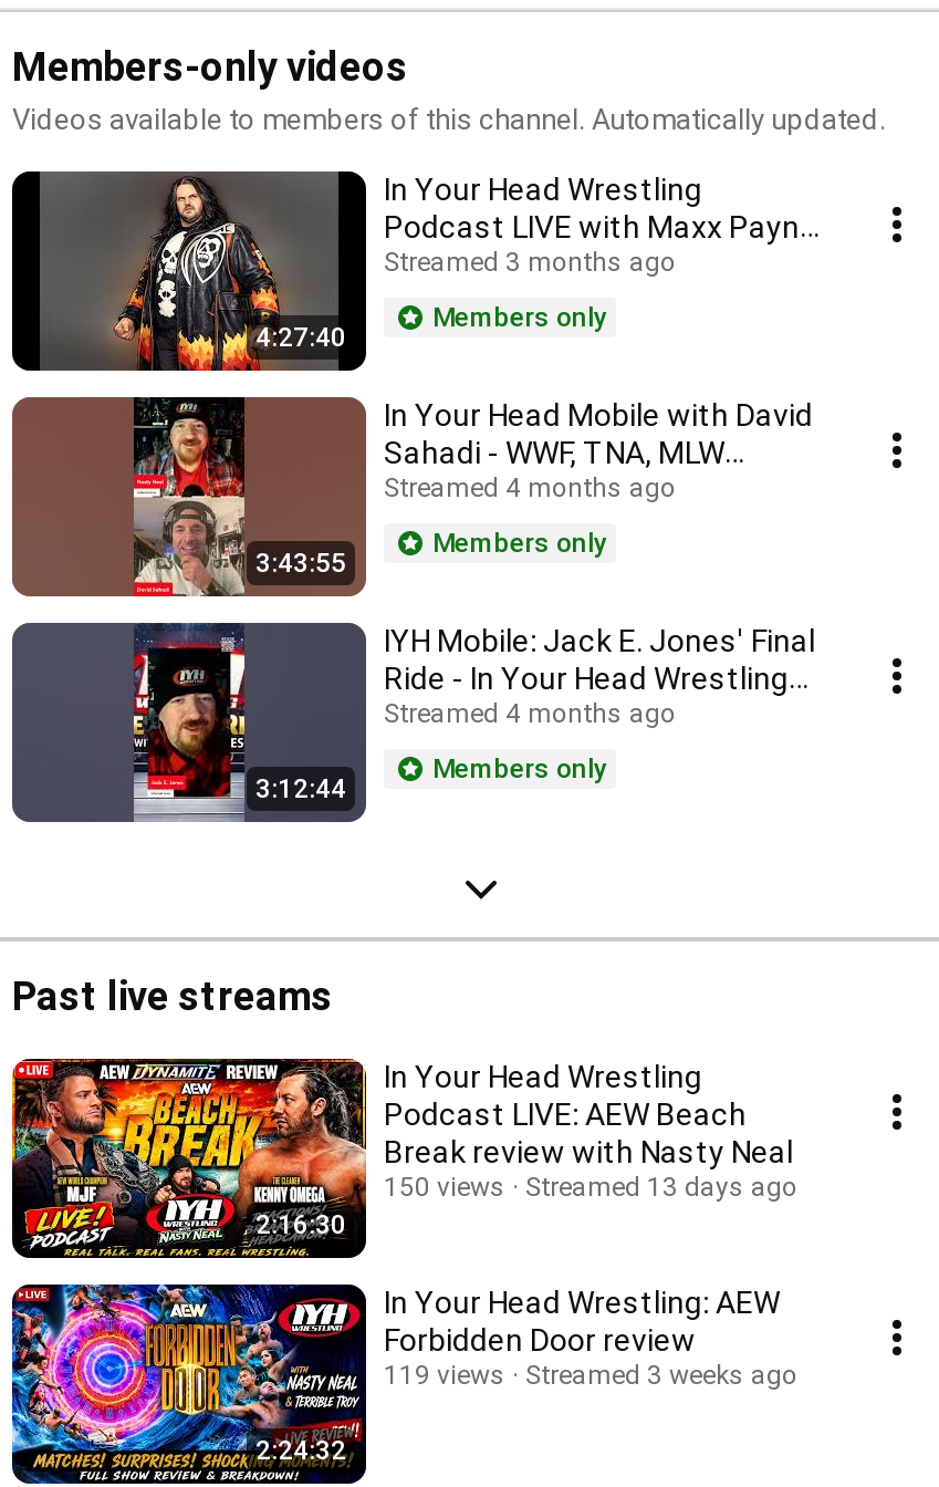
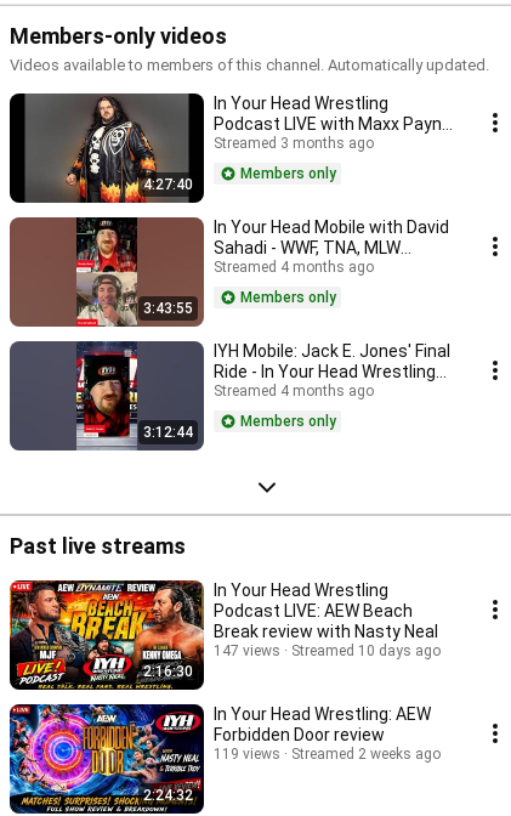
- 150 views
+ 147 views

- Streamed 13 days ago
+ Streamed 10 days ago

- Streamed 3 weeks ago
+ Streamed 2 weeks ago
